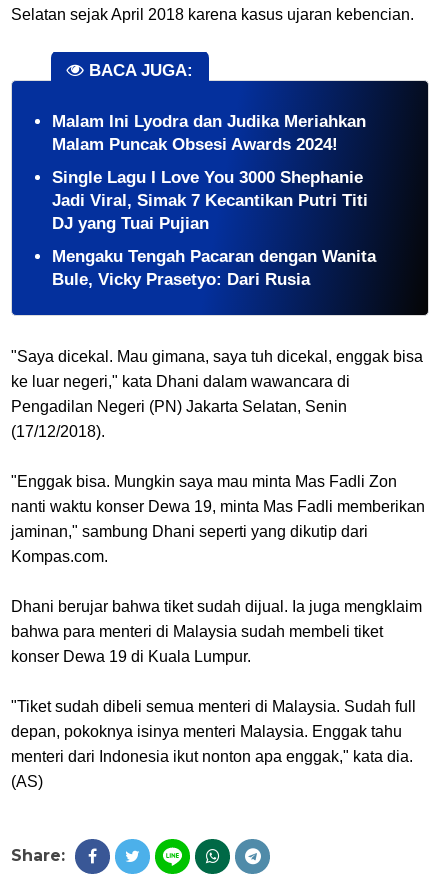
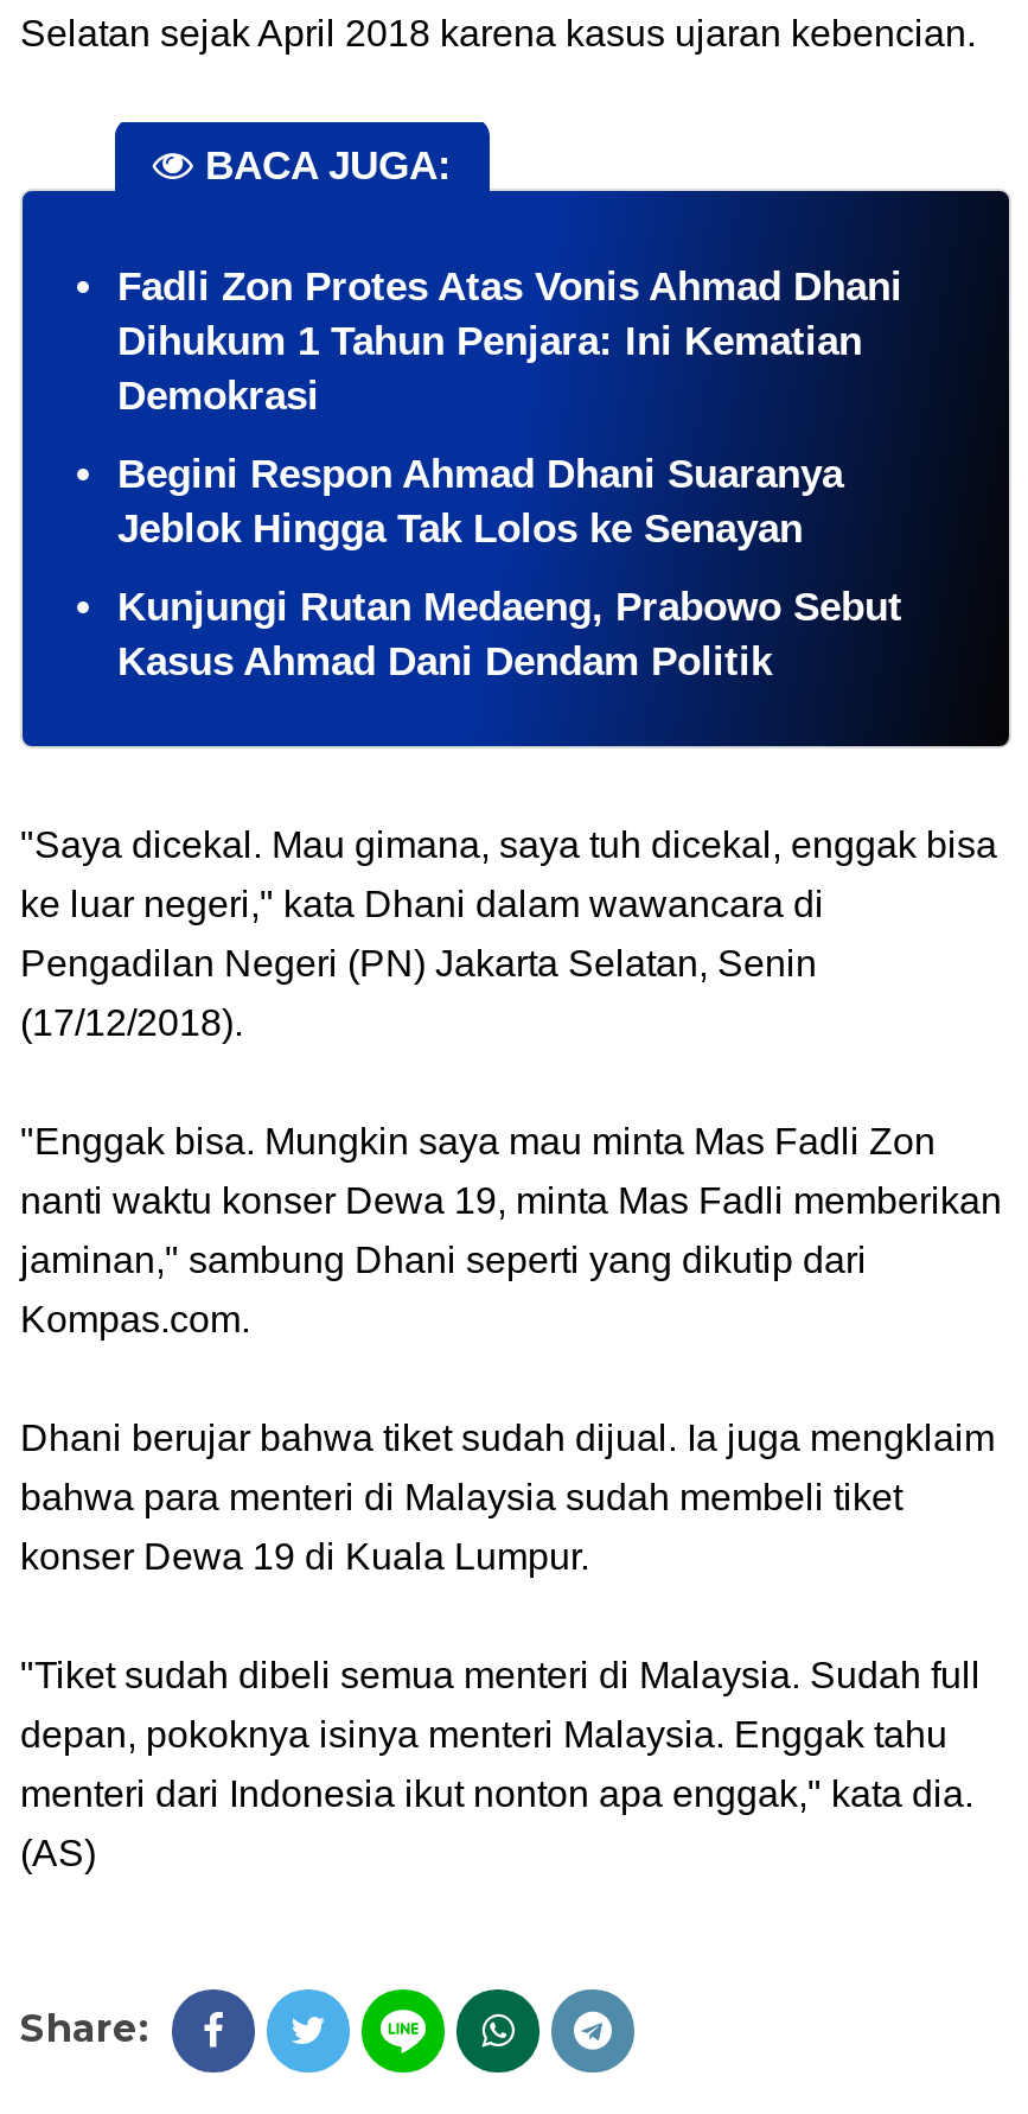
- Malam Ini Lyodra dan Judika Meriahkan
- Malam Puncak Obsesi Awards 2024!
+ Fadli Zon Protes Atas Vonis Ahmad Dhani
+ Dihukum 1 Tahun Penjara: Ini Kematian
+ Demokrasi

- Single Lagu I Love You 3000 Shephanie
- Jadi Viral, Simak 7 Kecantikan Putri Titi
- DJ yang Tuai Pujian
+ Begini Respon Ahmad Dhani Suaranya
+ Jeblok Hingga Tak Lolos ke Senayan

- Mengaku Tengah Pacaran dengan Wanita
- Bule, Vicky Prasetyo: Dari Rusia
+ Kunjungi Rutan Medaeng, Prabowo Sebut
+ Kasus Ahmad Dani Dendam Politik
